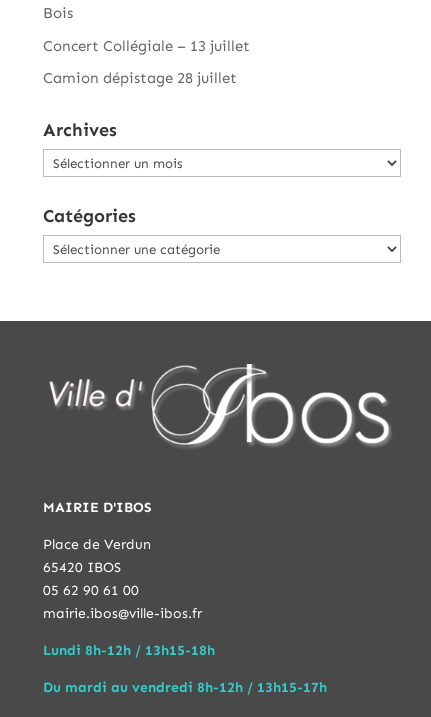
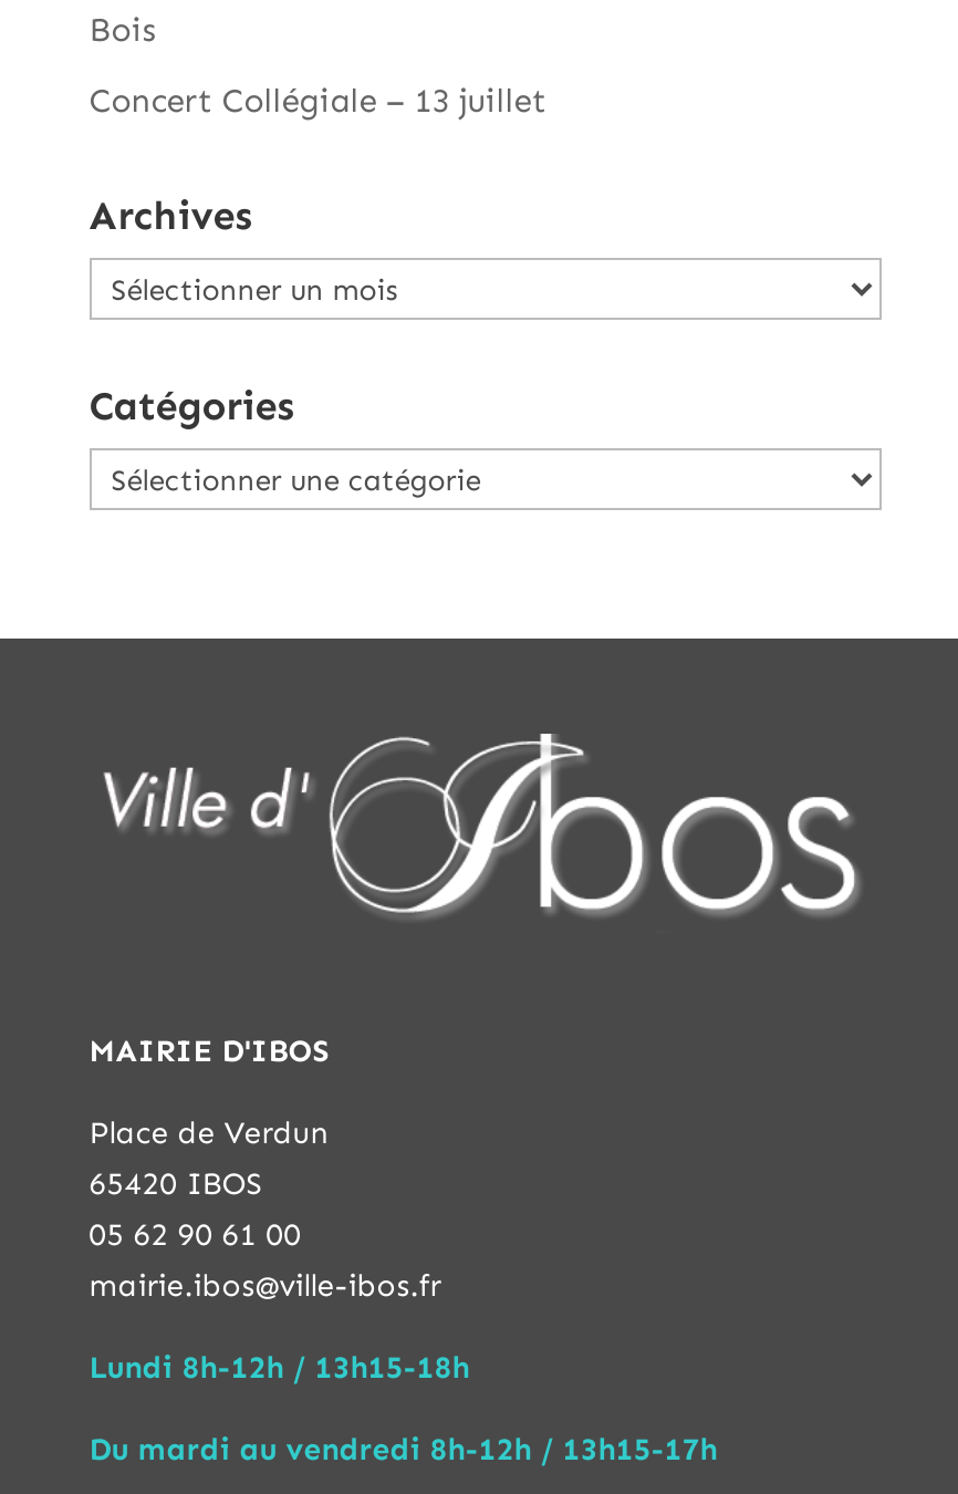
- Camion dépistage 28 juillet
